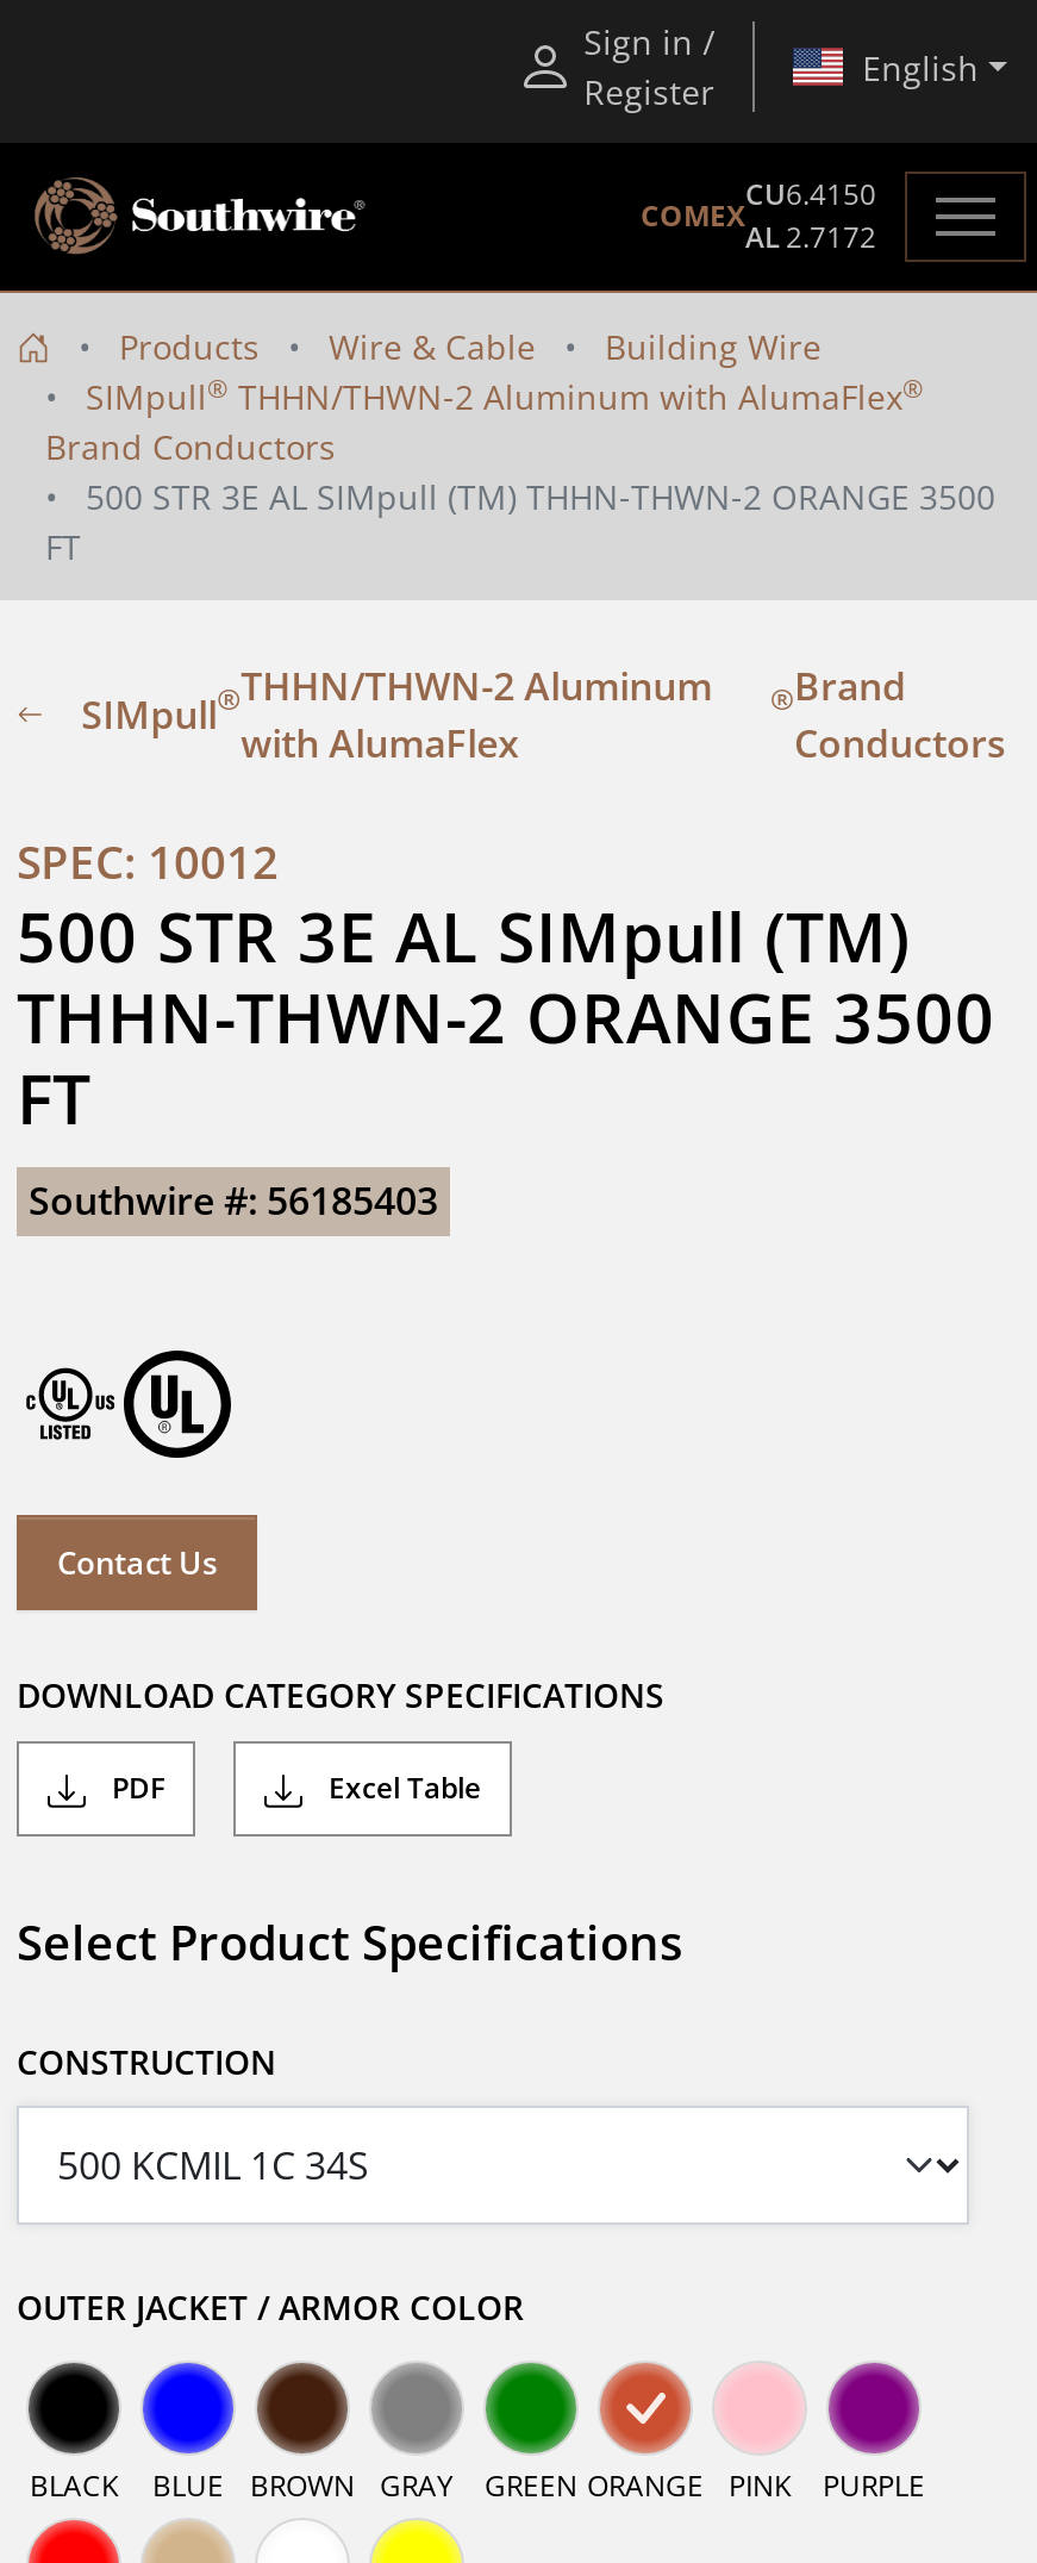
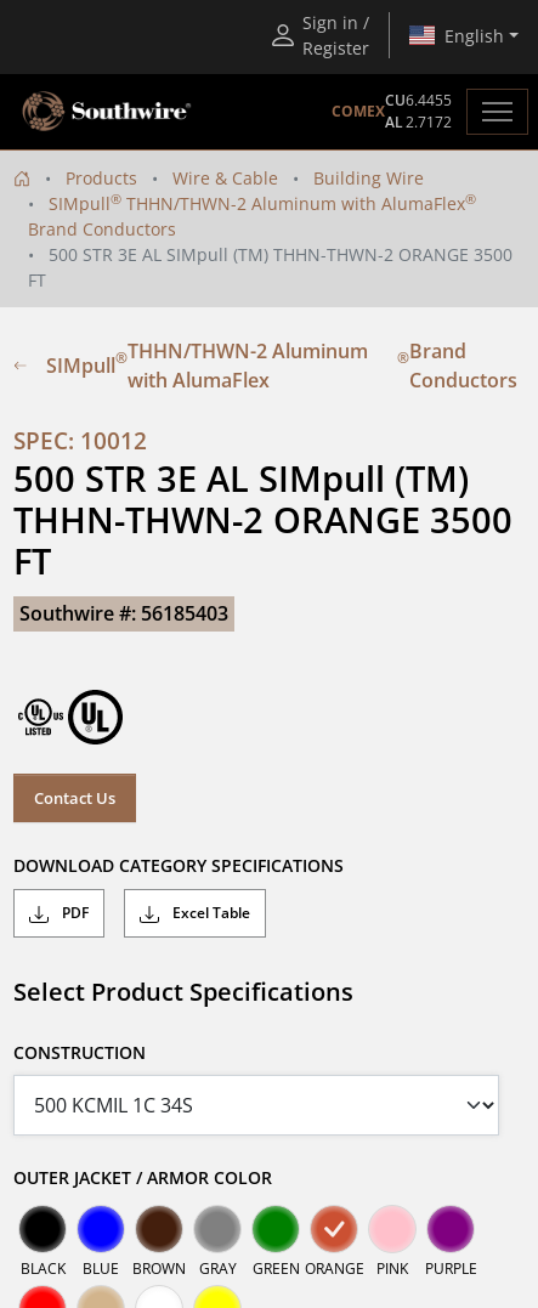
- CU6.4150
+ CU6.4455
